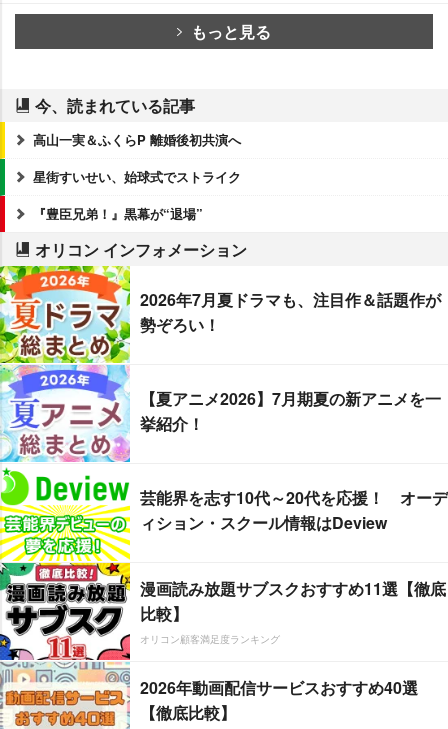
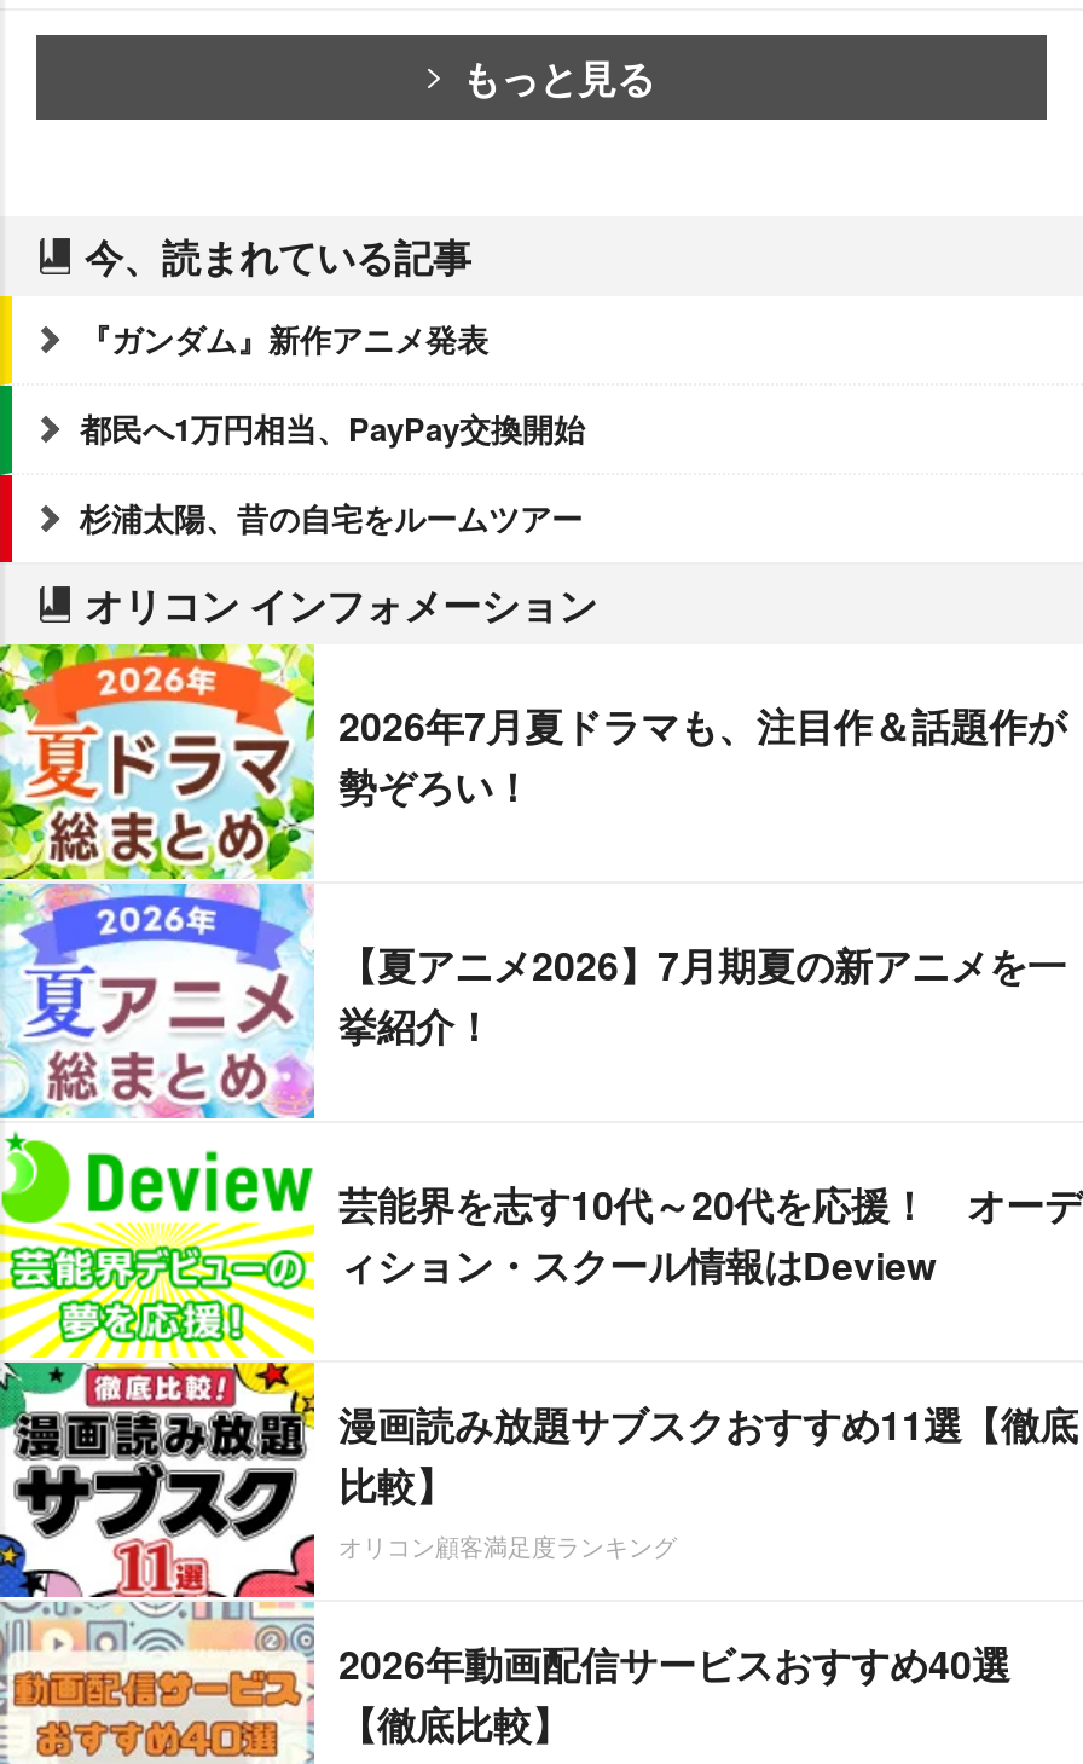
- 高山一実＆ふくらP 離婚後初共演へ
+ 『ガンダム』新作アニメ発表

- 星街すいせい、始球式でストライク
+ 都民へ1万円相当、PayPay交換開始

- 『豊臣兄弟！』黒幕が“退場”
+ 杉浦太陽、昔の自宅をルームツアー
